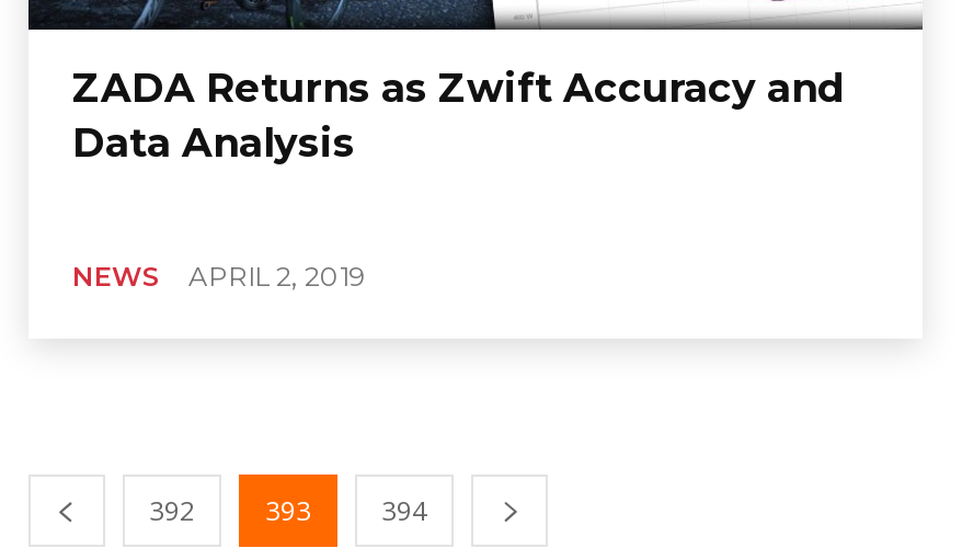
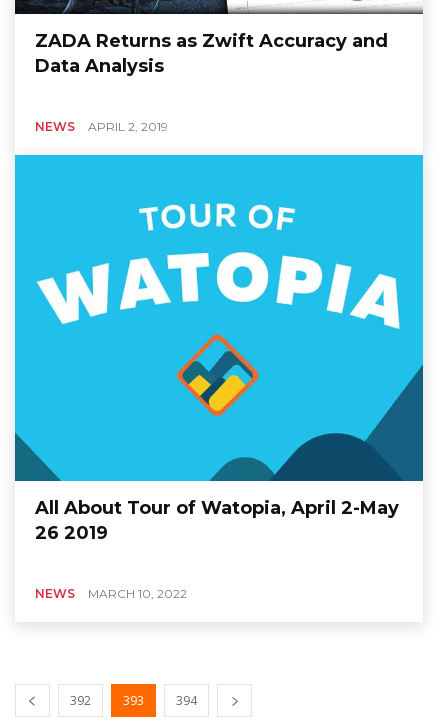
+ [image]
+ All About Tour of Watopia, April 2-May
+ 26 2019
+ NEWS
+ MARCH 10, 2022
